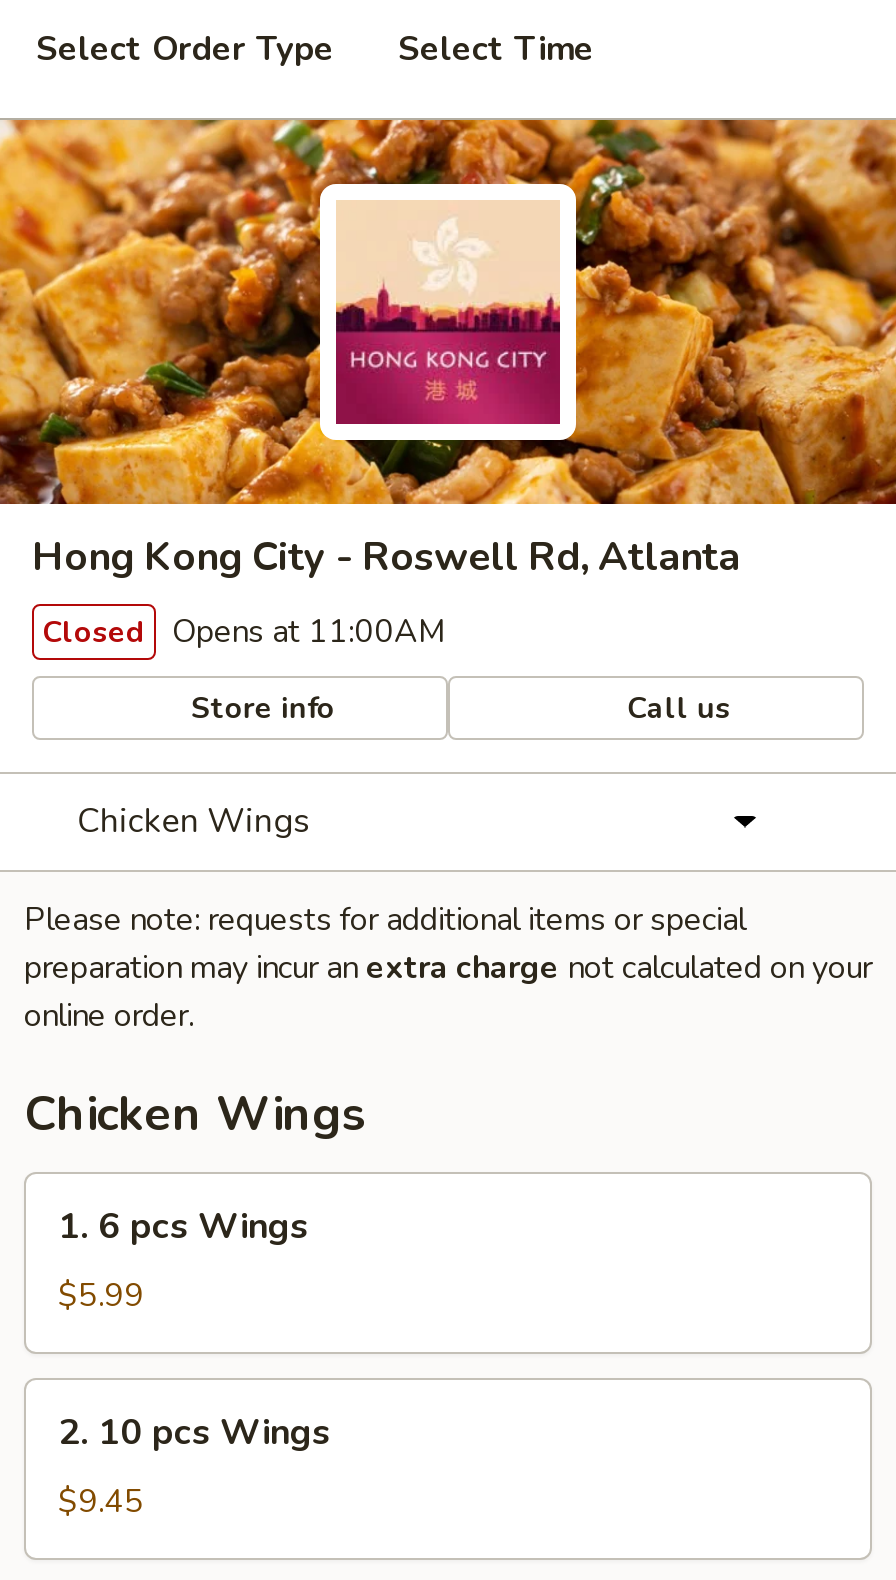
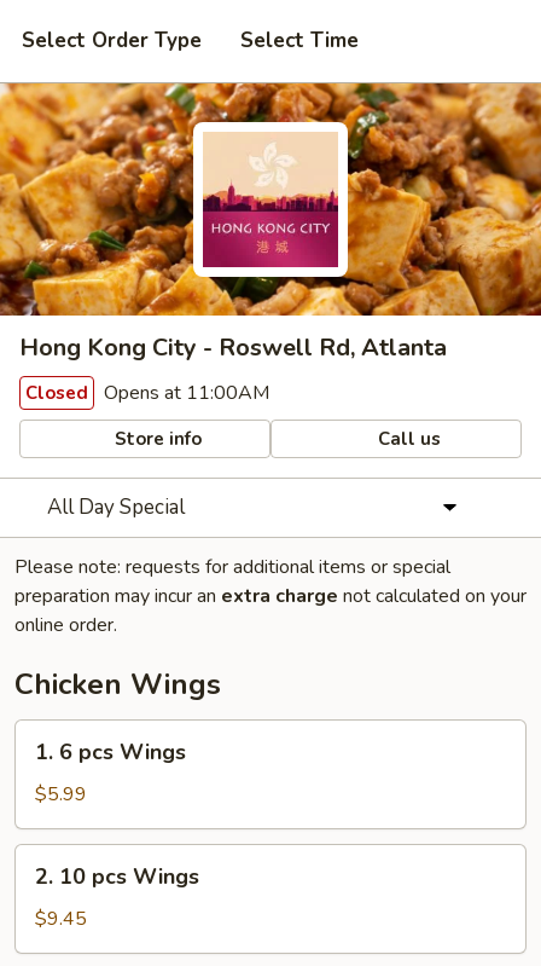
- Chicken Wings
+ All Day Special
